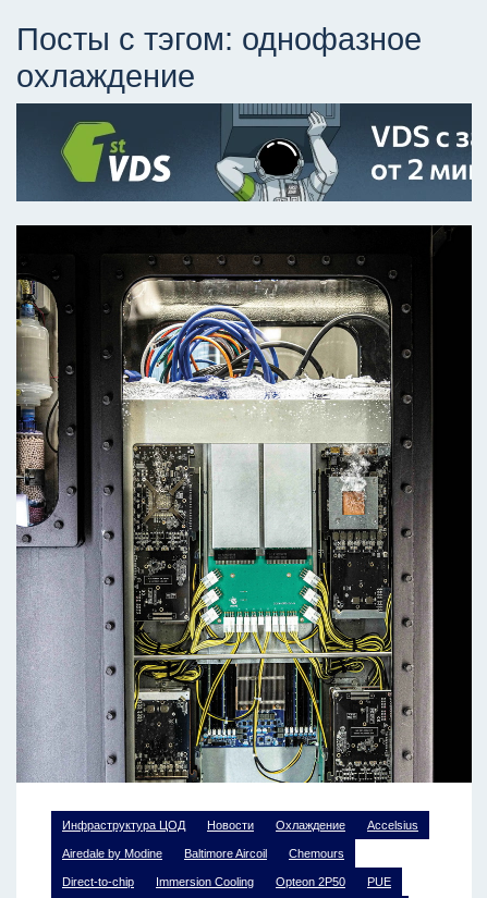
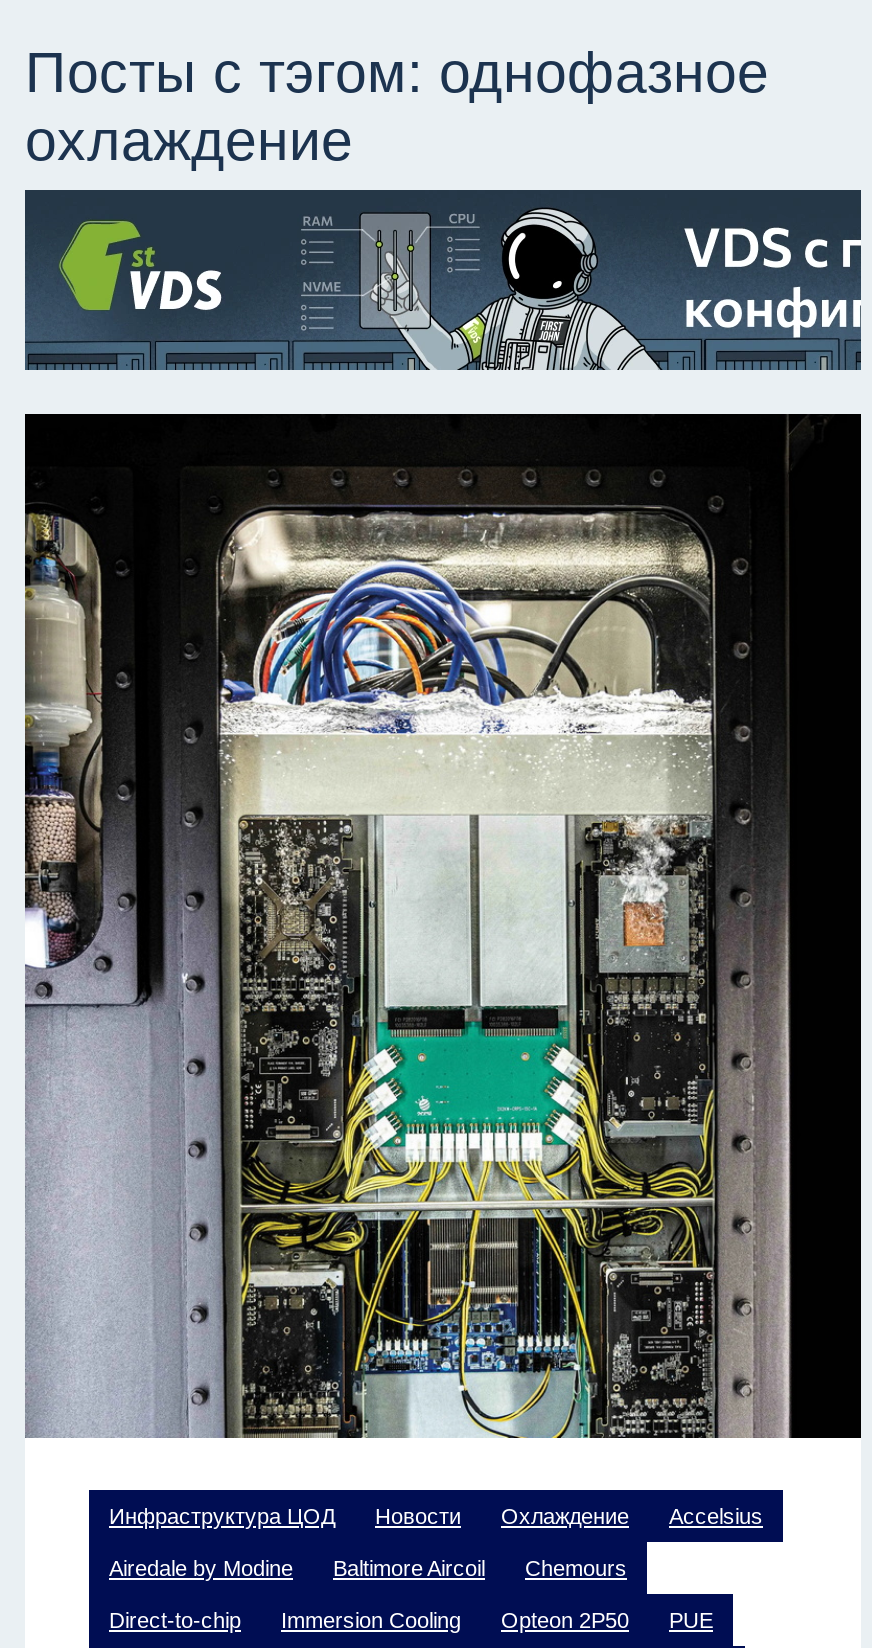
- [image]
+ [image]
